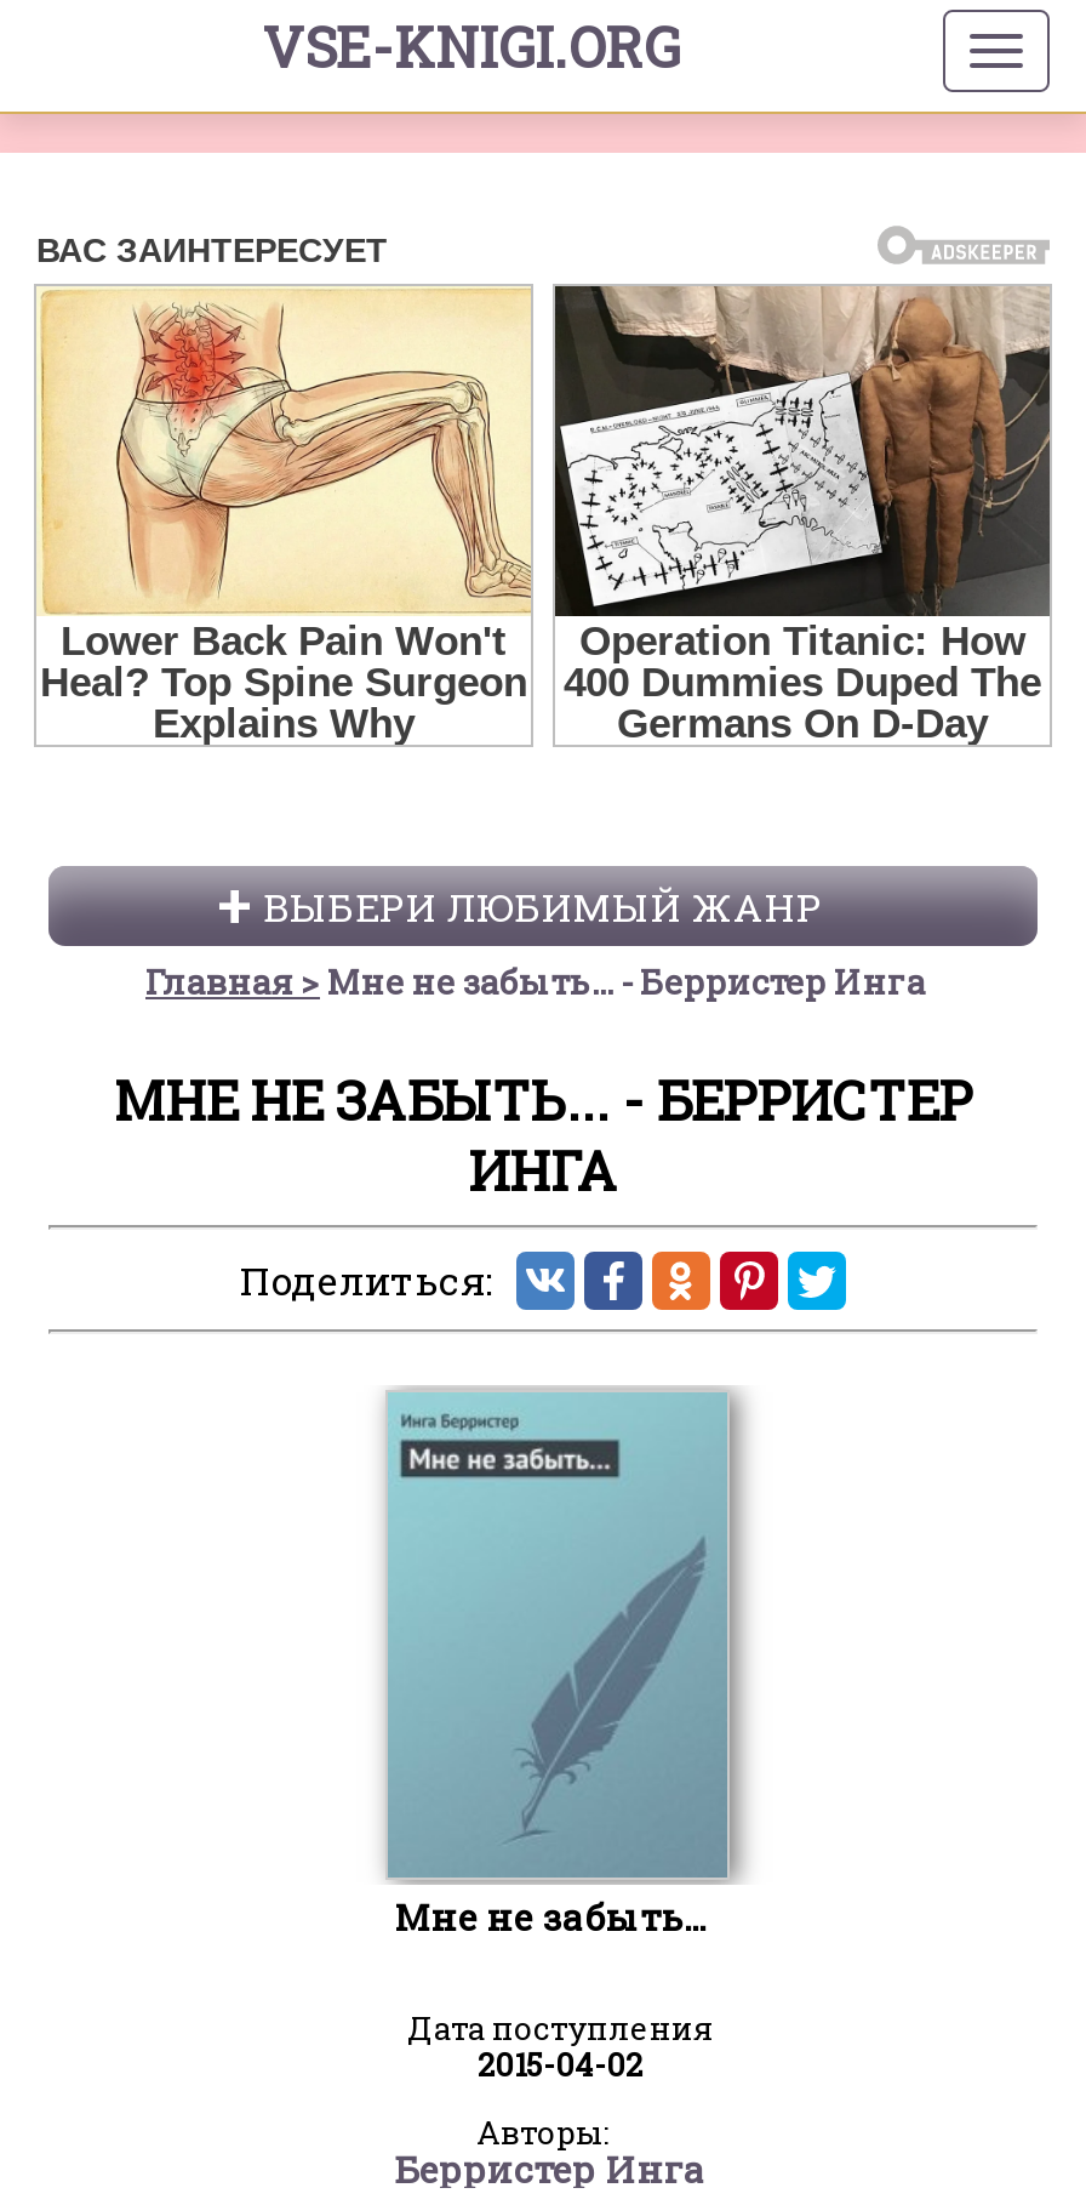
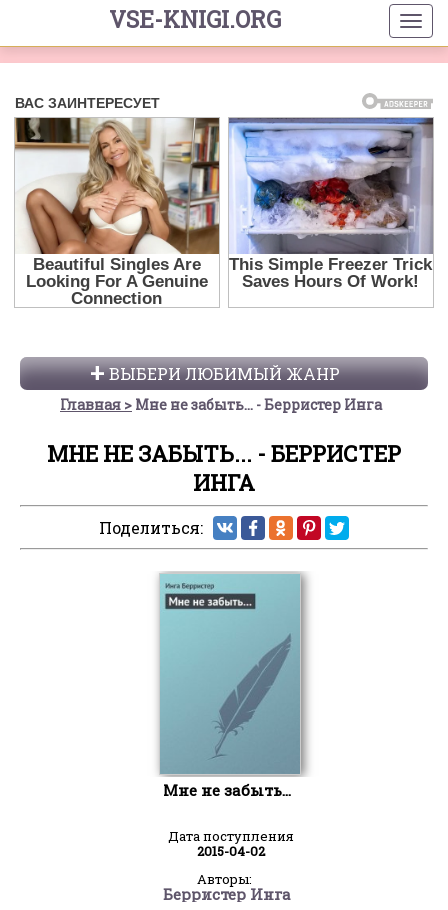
- [image]
+ [image]

- [image]
+ [image]
